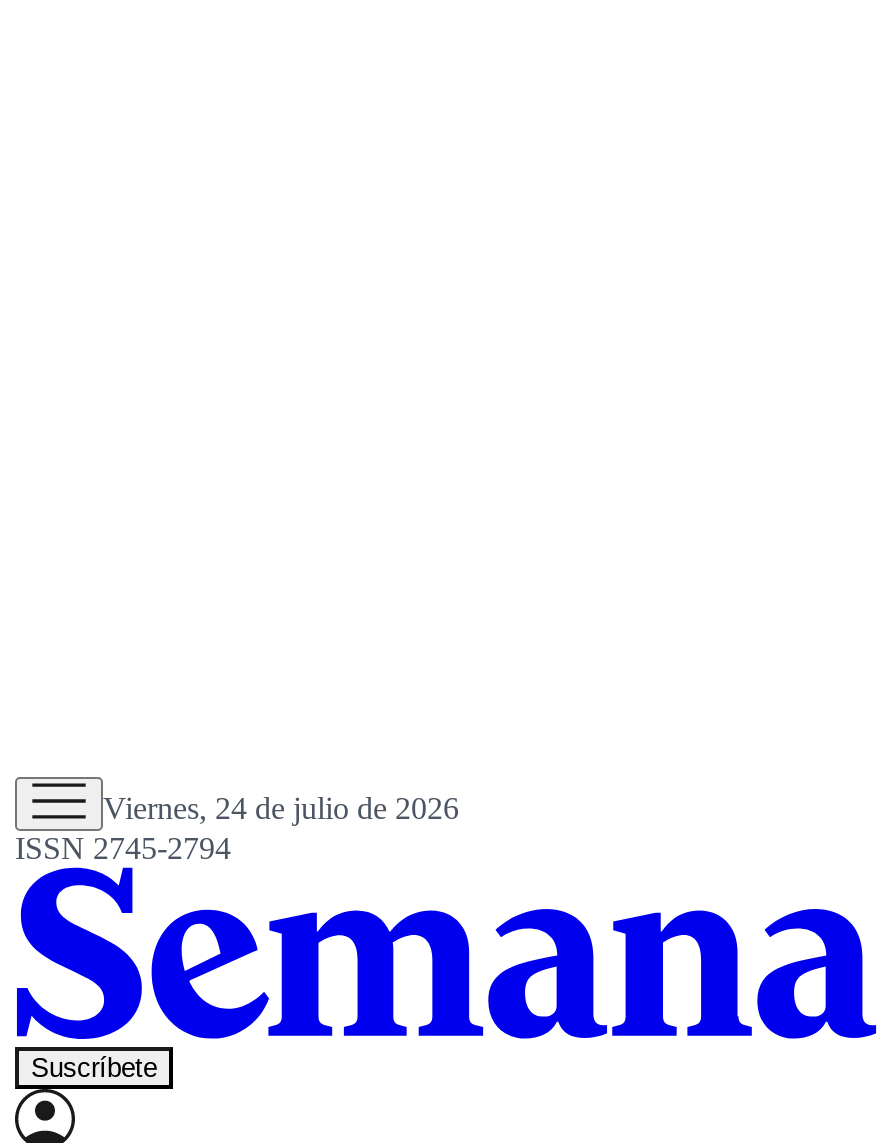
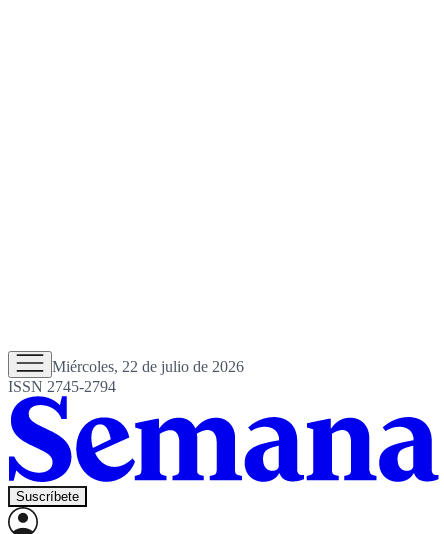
- Viernes, 24 de julio de 2026
+ Miércoles, 22 de julio de 2026
